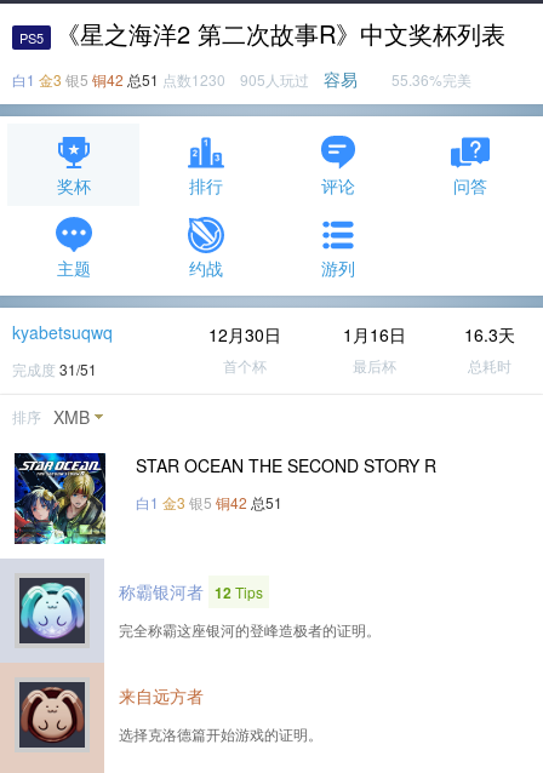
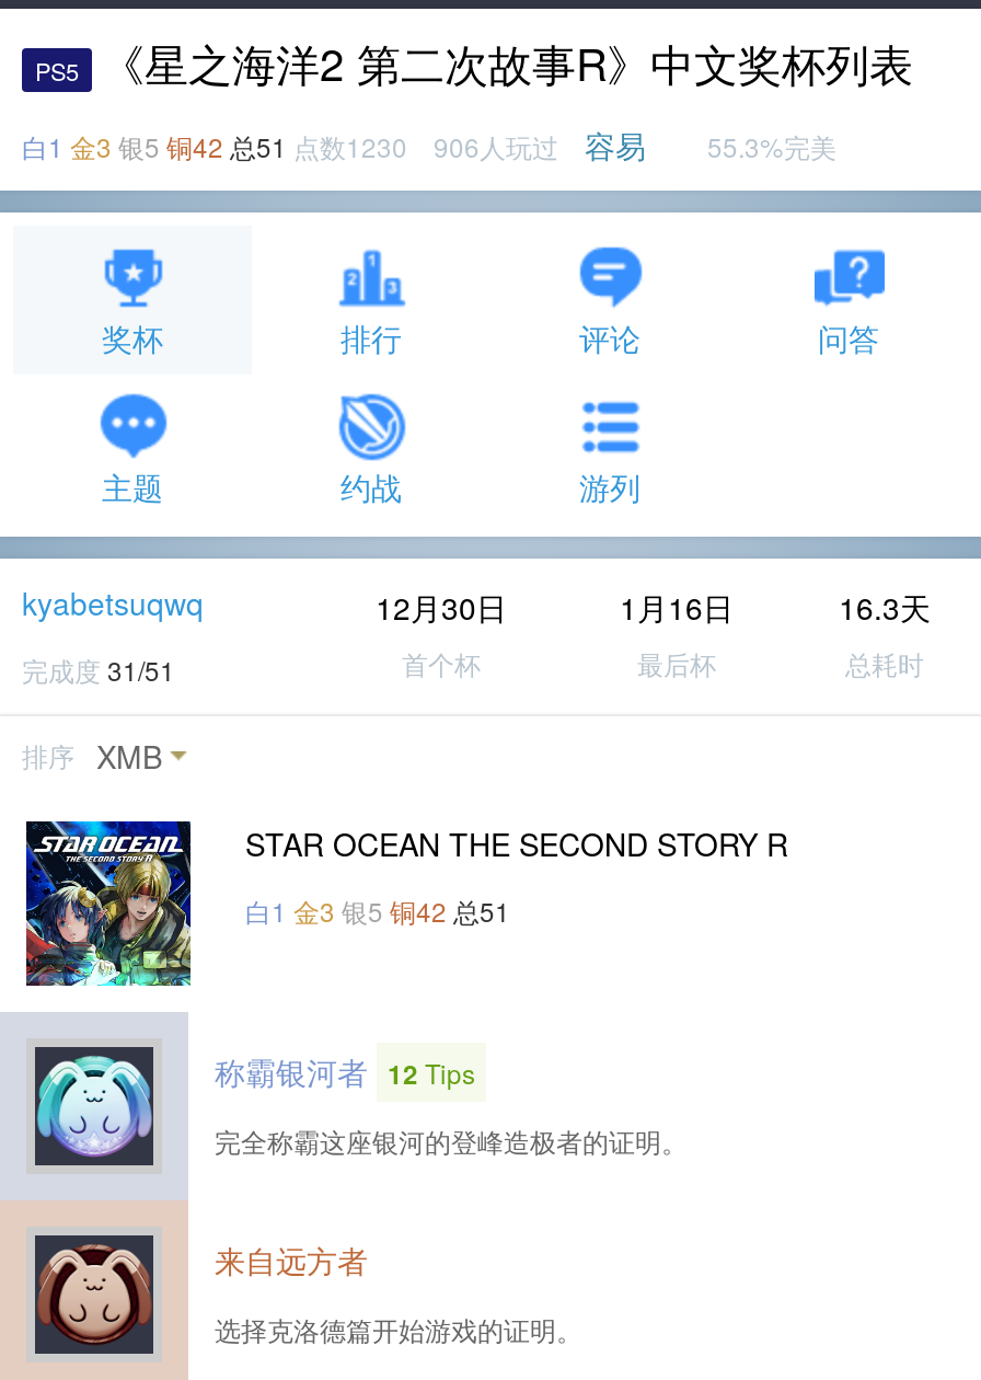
- 白1 金3 银5 铜42 总51点数1230 905人玩过容易
+ 白1 金3 银5 铜42 总51点数1230 906人玩过容易

- 55.36%完美
+ 55.3%完美
